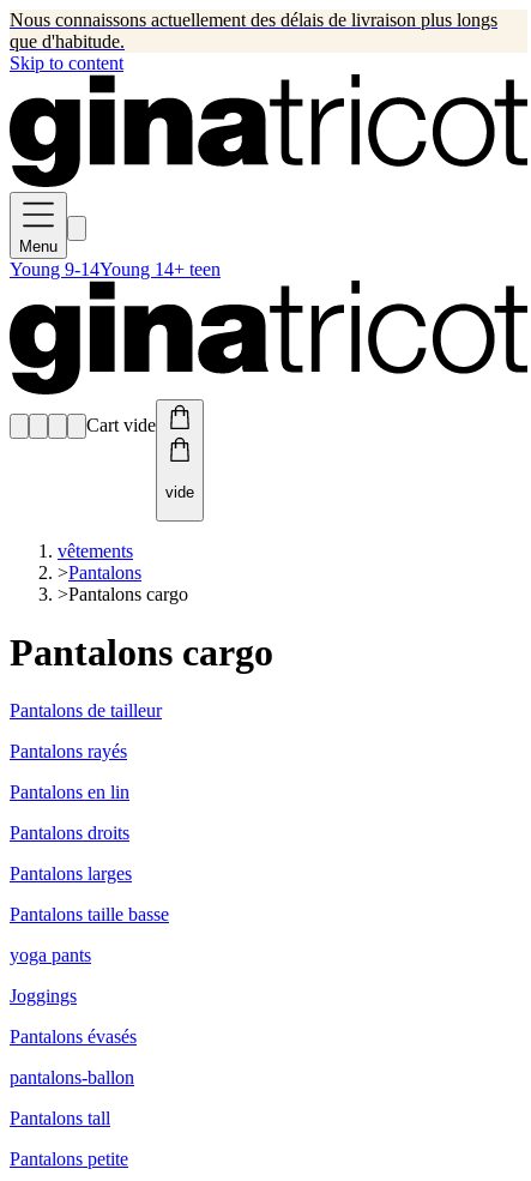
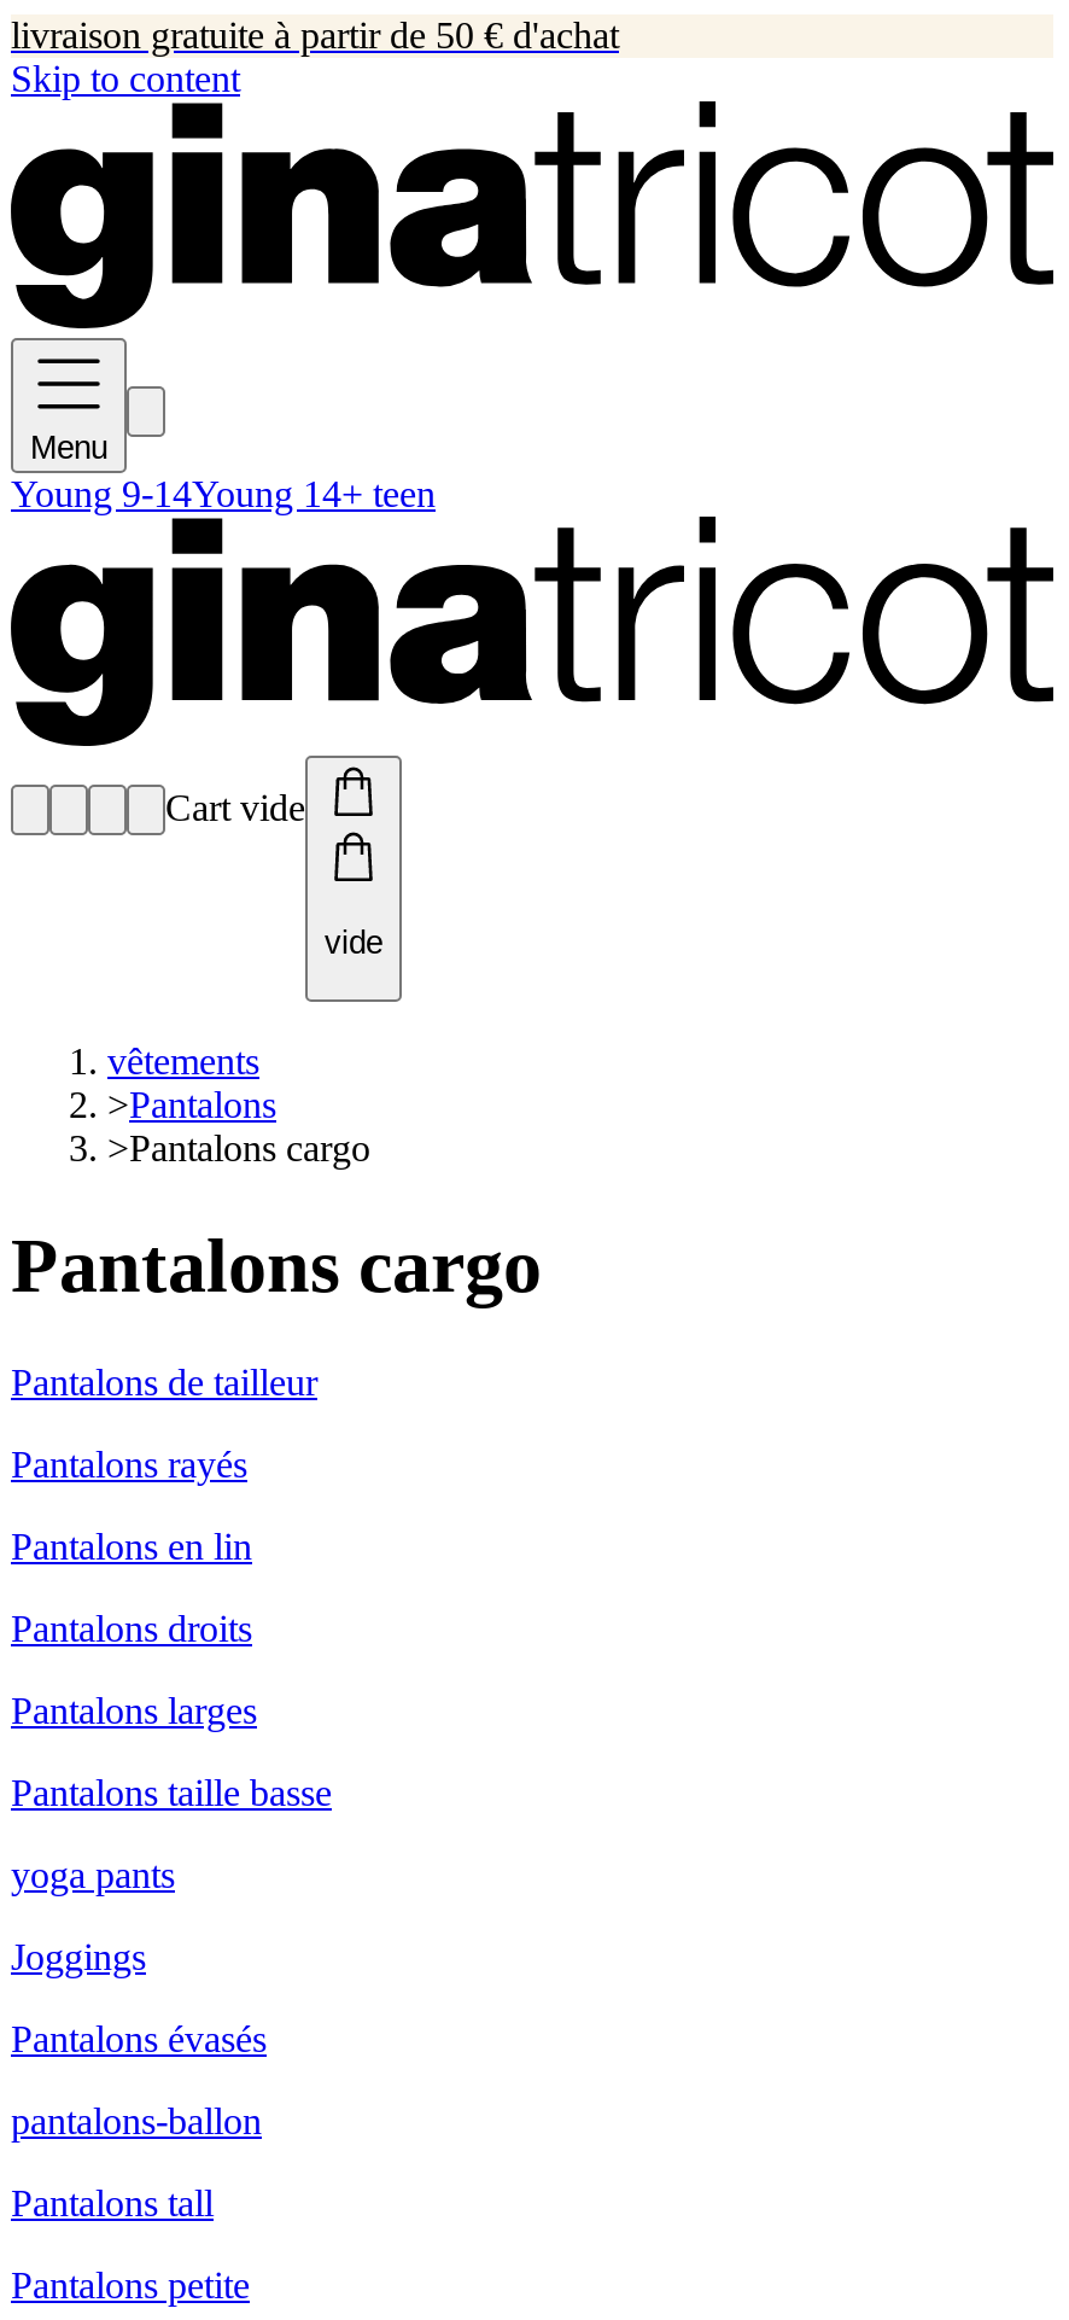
- Nous connaissons actuellement des délais de livraison plus longs
- que d'habitude.
+ livraison gratuite à partir de 50 € d'achat
